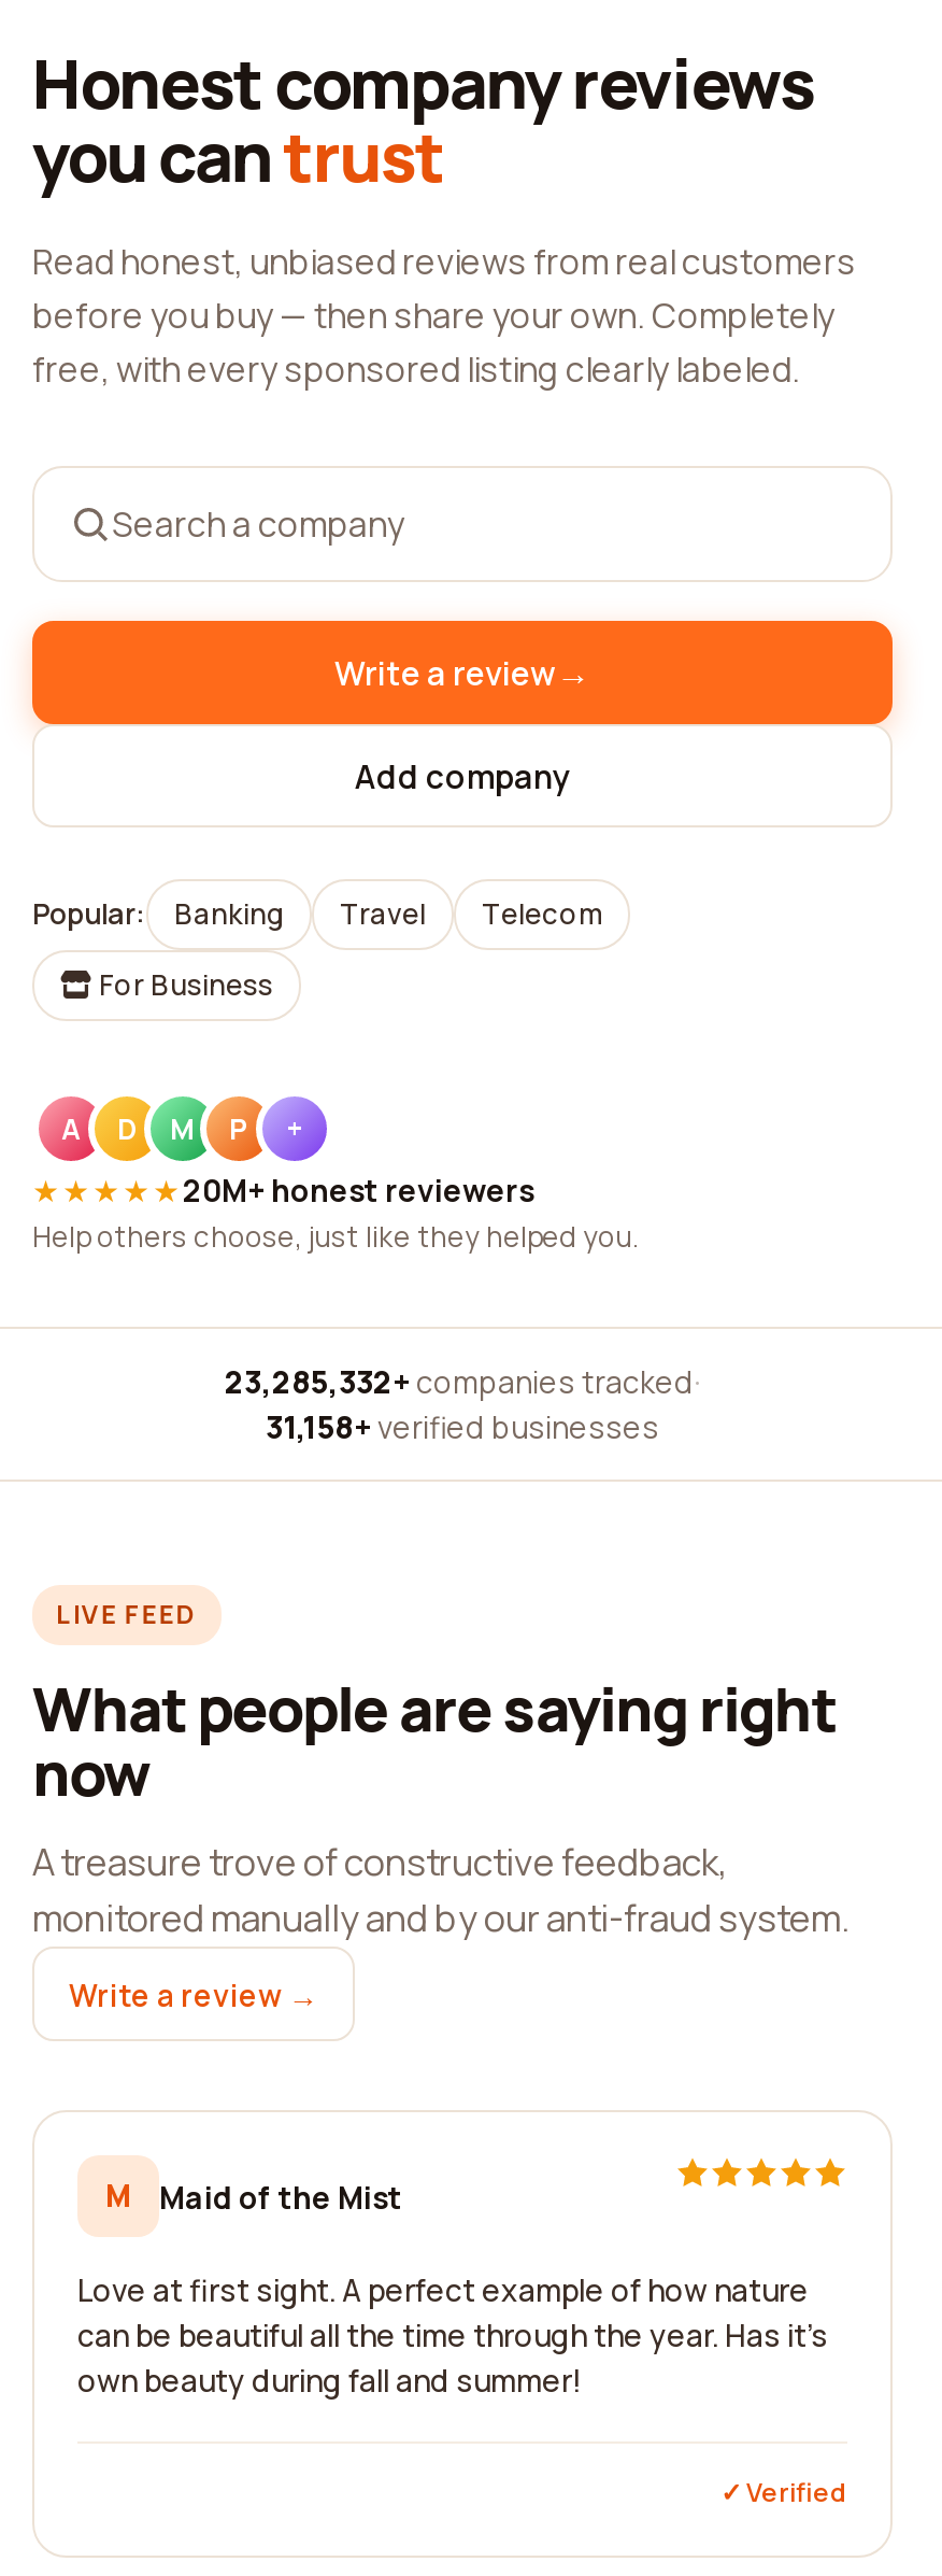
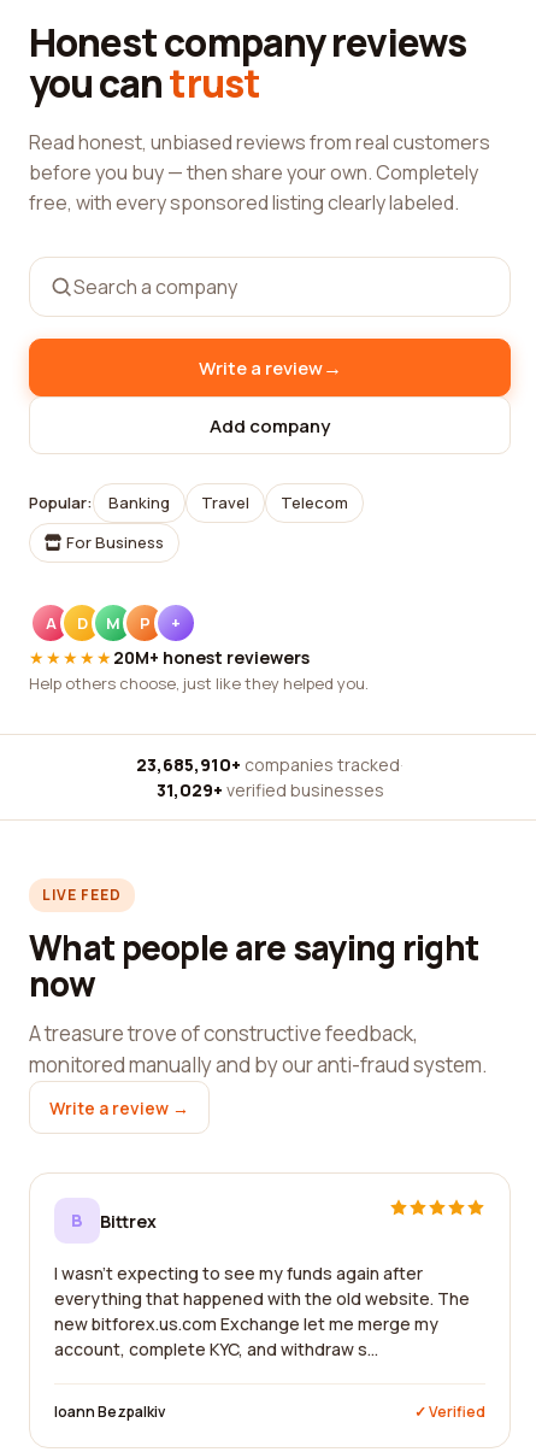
- 23,285,332+ companies tracked ·
+ 23,685,910+ companies tracked ·

- 31,158+ verified businesses
+ 31,029+ verified businesses

- M
- Maid of the Mist
- Love at first sight. A perfect example of how nature
- can be beautiful all the time through the year. Has it's
- own beauty during fall and summer!
+ B
+ Bittrex
+ I wasn't expecting to see my funds again after
+ everything that happened with the old website. The
+ new bitforex.us.com Exchange let me merge my
+ account, complete KYC, and withdraw s...
+ Ioann Bezpalkiv
